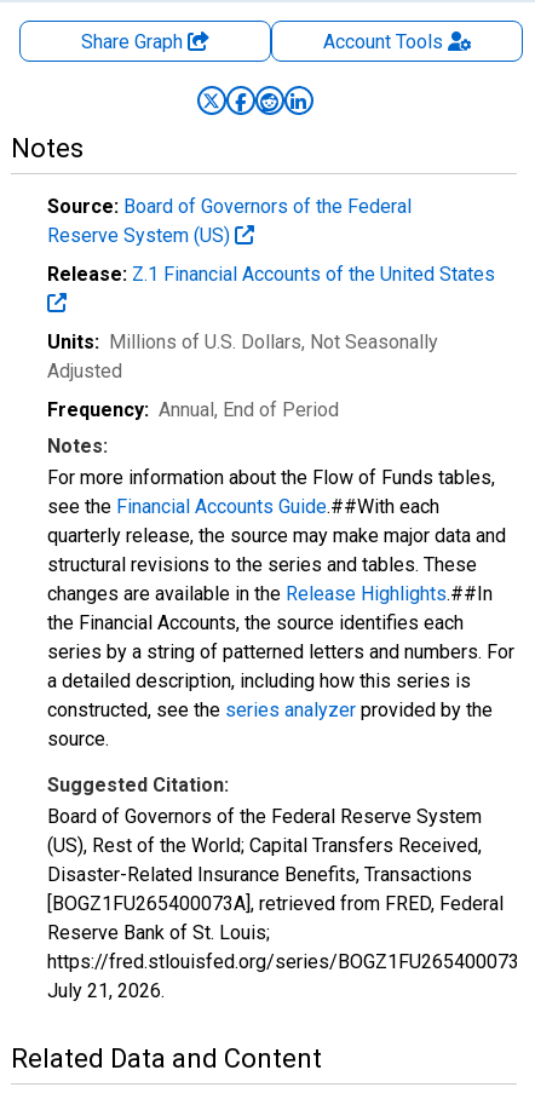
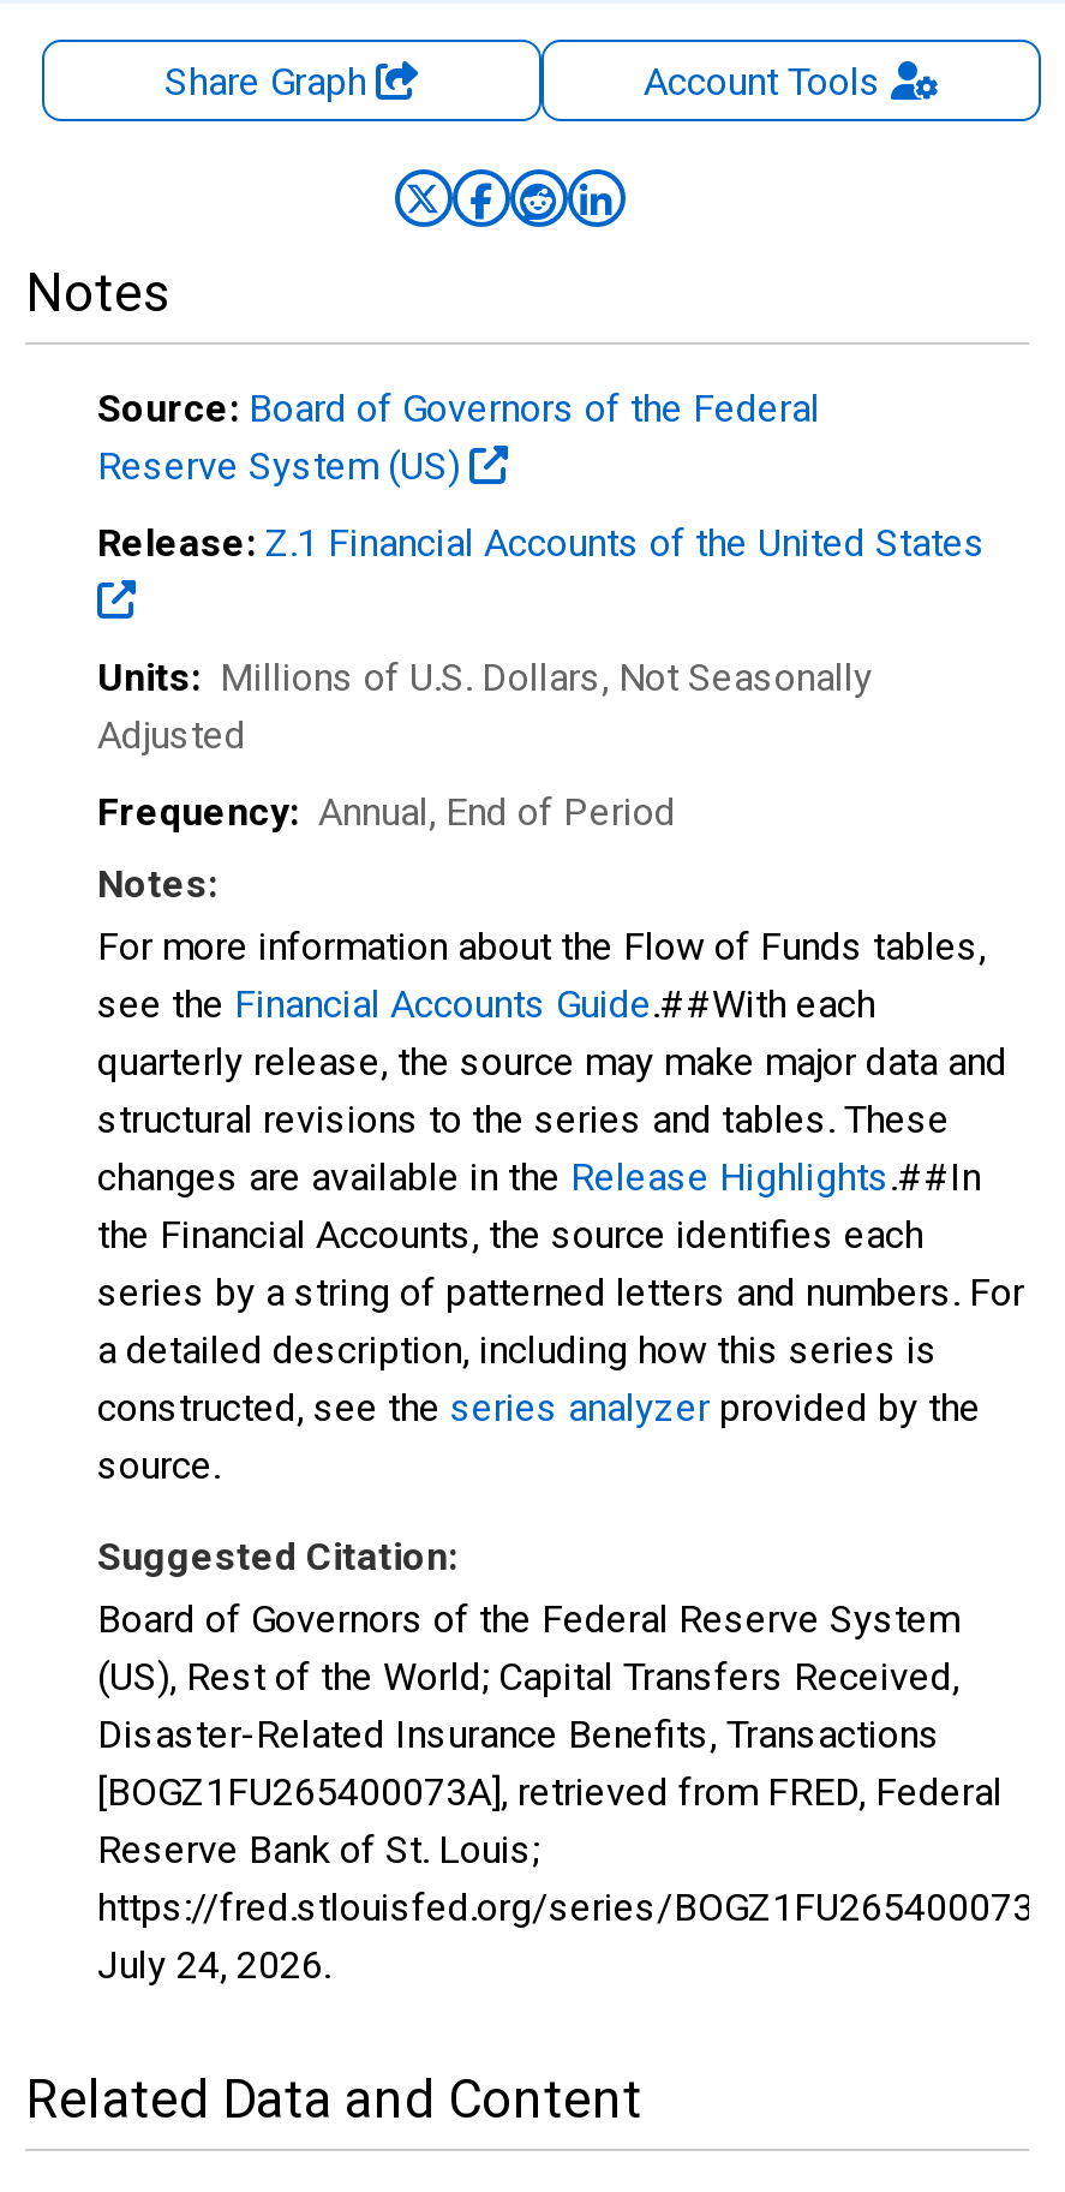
- July 21, 2026.
+ July 24, 2026.
